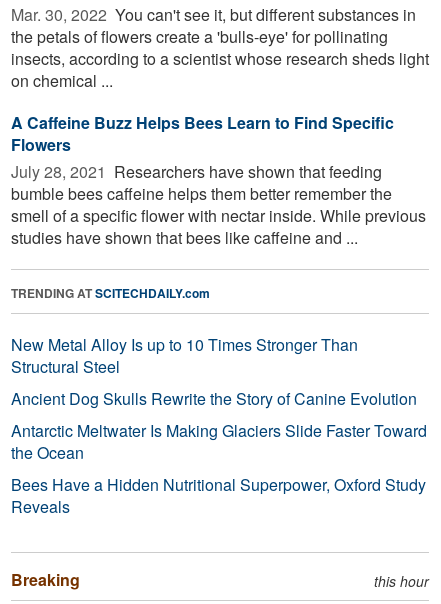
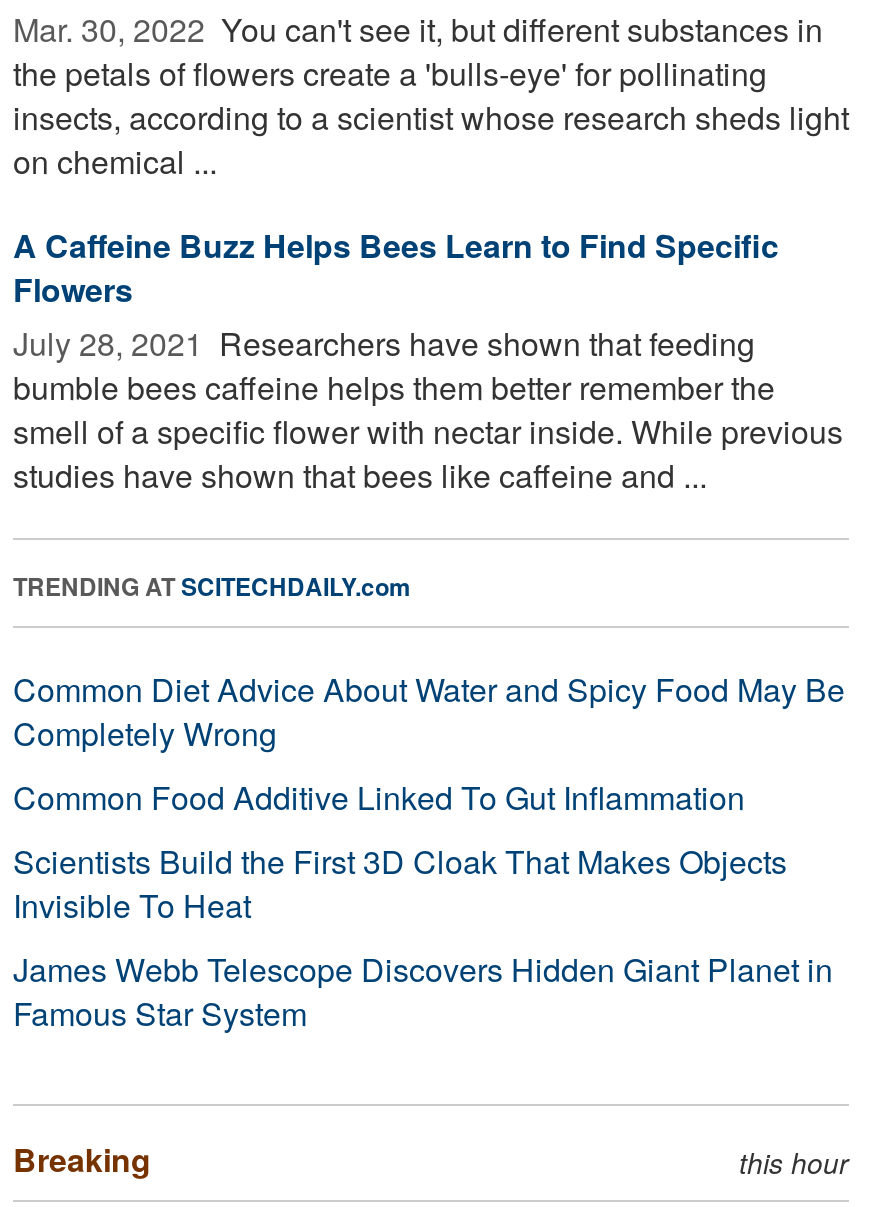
- New Metal Alloy Is up to 10 Times Stronger Than
- Structural Steel
- Ancient Dog Skulls Rewrite the Story of Canine Evolution
- Antarctic Meltwater Is Making Glaciers Slide Faster Toward
- the Ocean
- Bees Have a Hidden Nutritional Superpower, Oxford Study
- Reveals
+ Common Diet Advice About Water and Spicy Food May Be
+ Completely Wrong
+ Common Food Additive Linked To Gut Inflammation
+ Scientists Build the First 3D Cloak That Makes Objects
+ Invisible To Heat
+ James Webb Telescope Discovers Hidden Giant Planet in
+ Famous Star System
